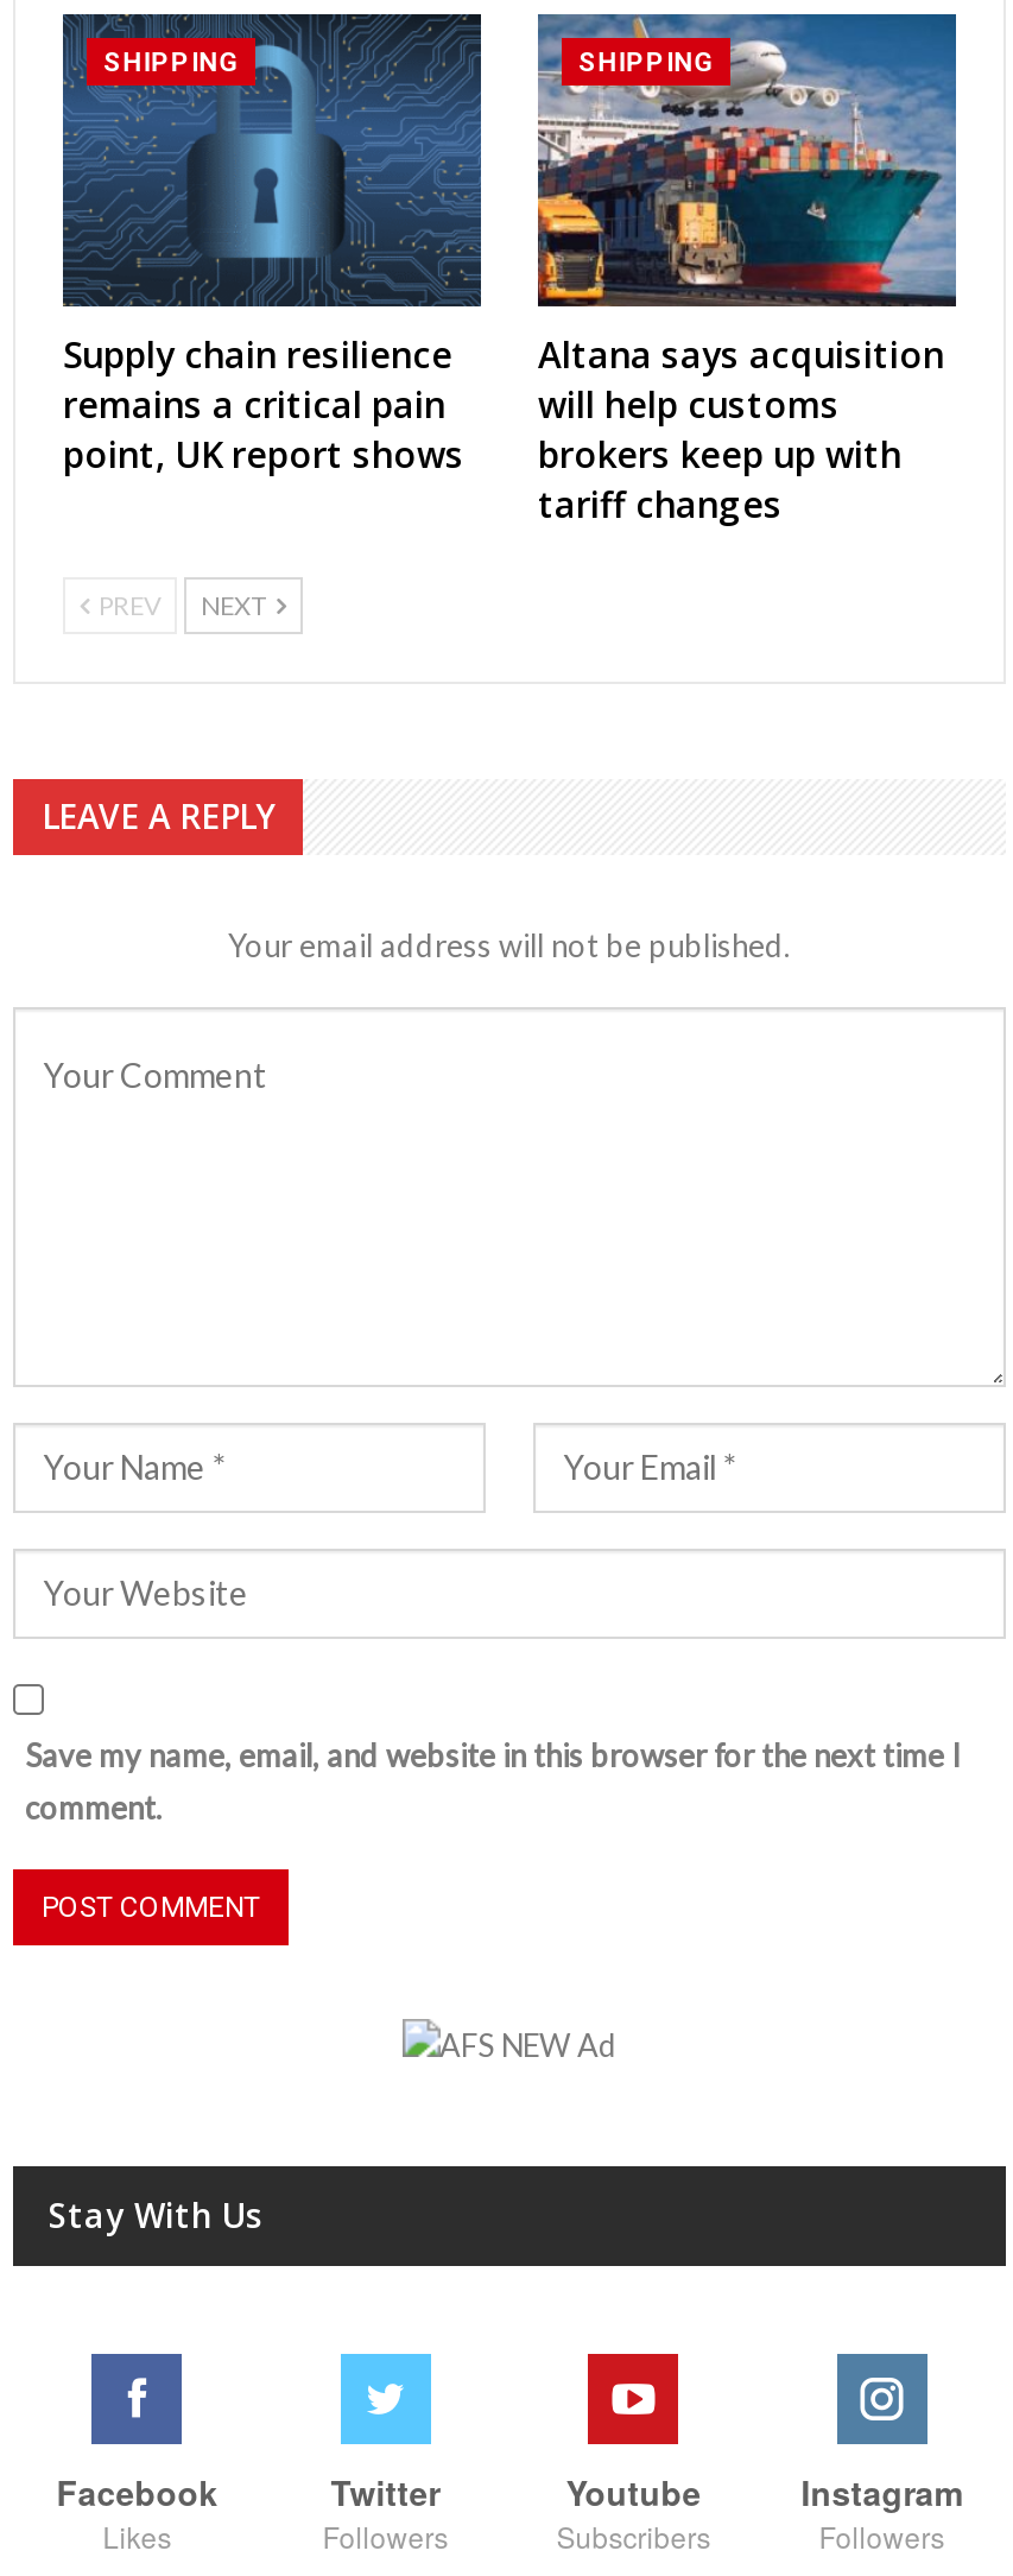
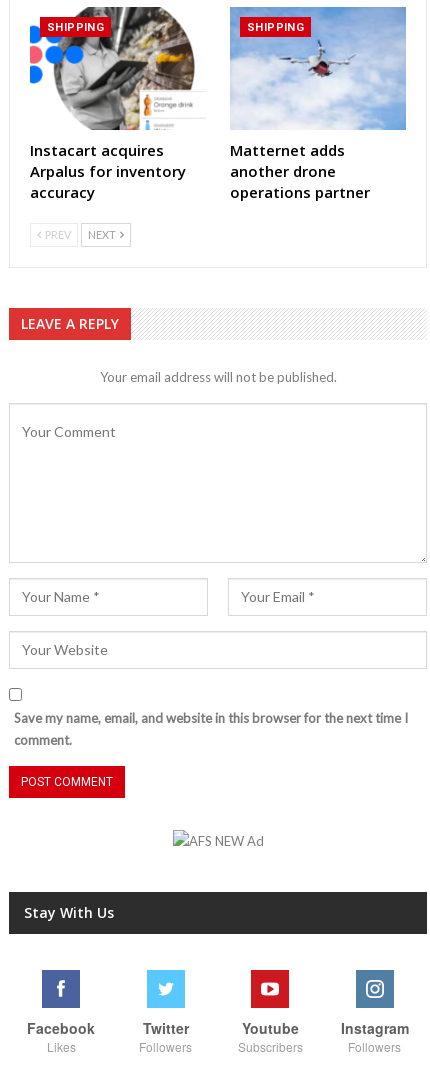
- [image]
- Supply chain resilience
- remains a critical pain
- point, UK report shows
+ [image]
+ Instacart acquires
+ Arpalus for inventory
+ accuracy

- [image]
- Altana says acquisition
- will help customs
- brokers keep up with
- tariff changes
+ [image]
+ Matternet adds
+ another drone
+ operations partner
